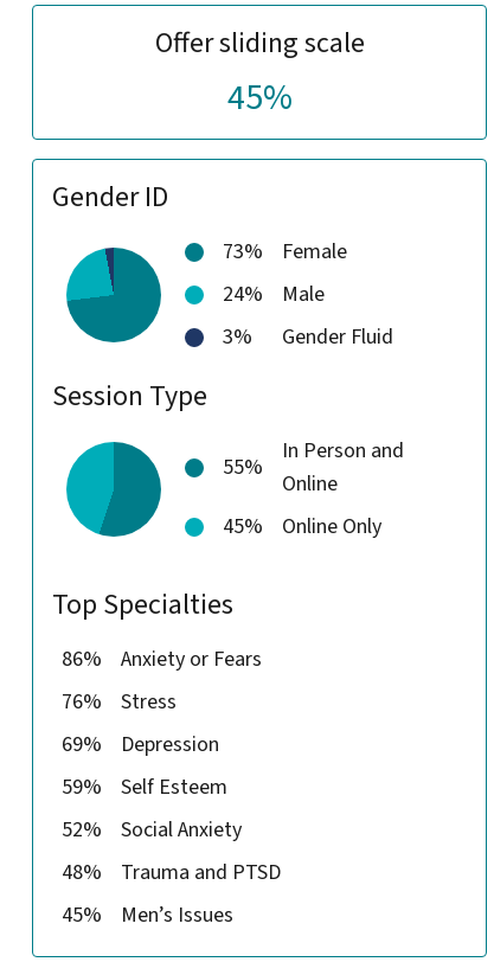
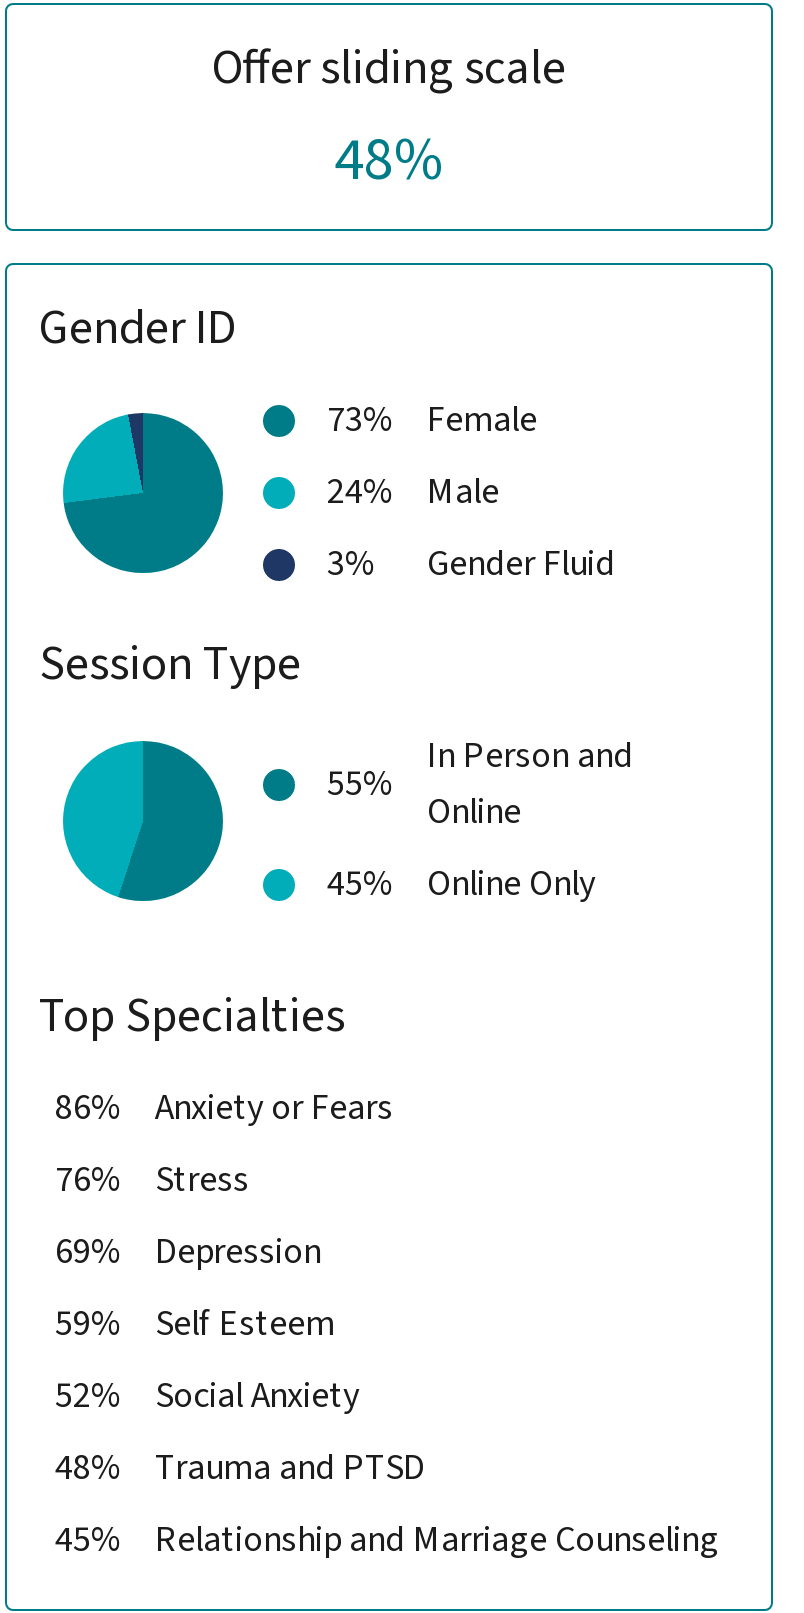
- 45%
+ 48%

- Men’s Issues
+ Relationship and Marriage Counseling
